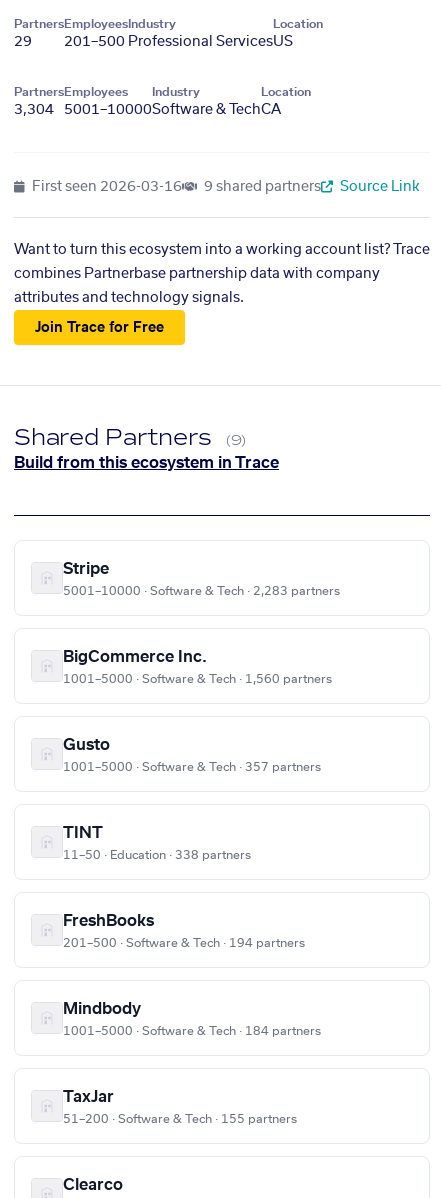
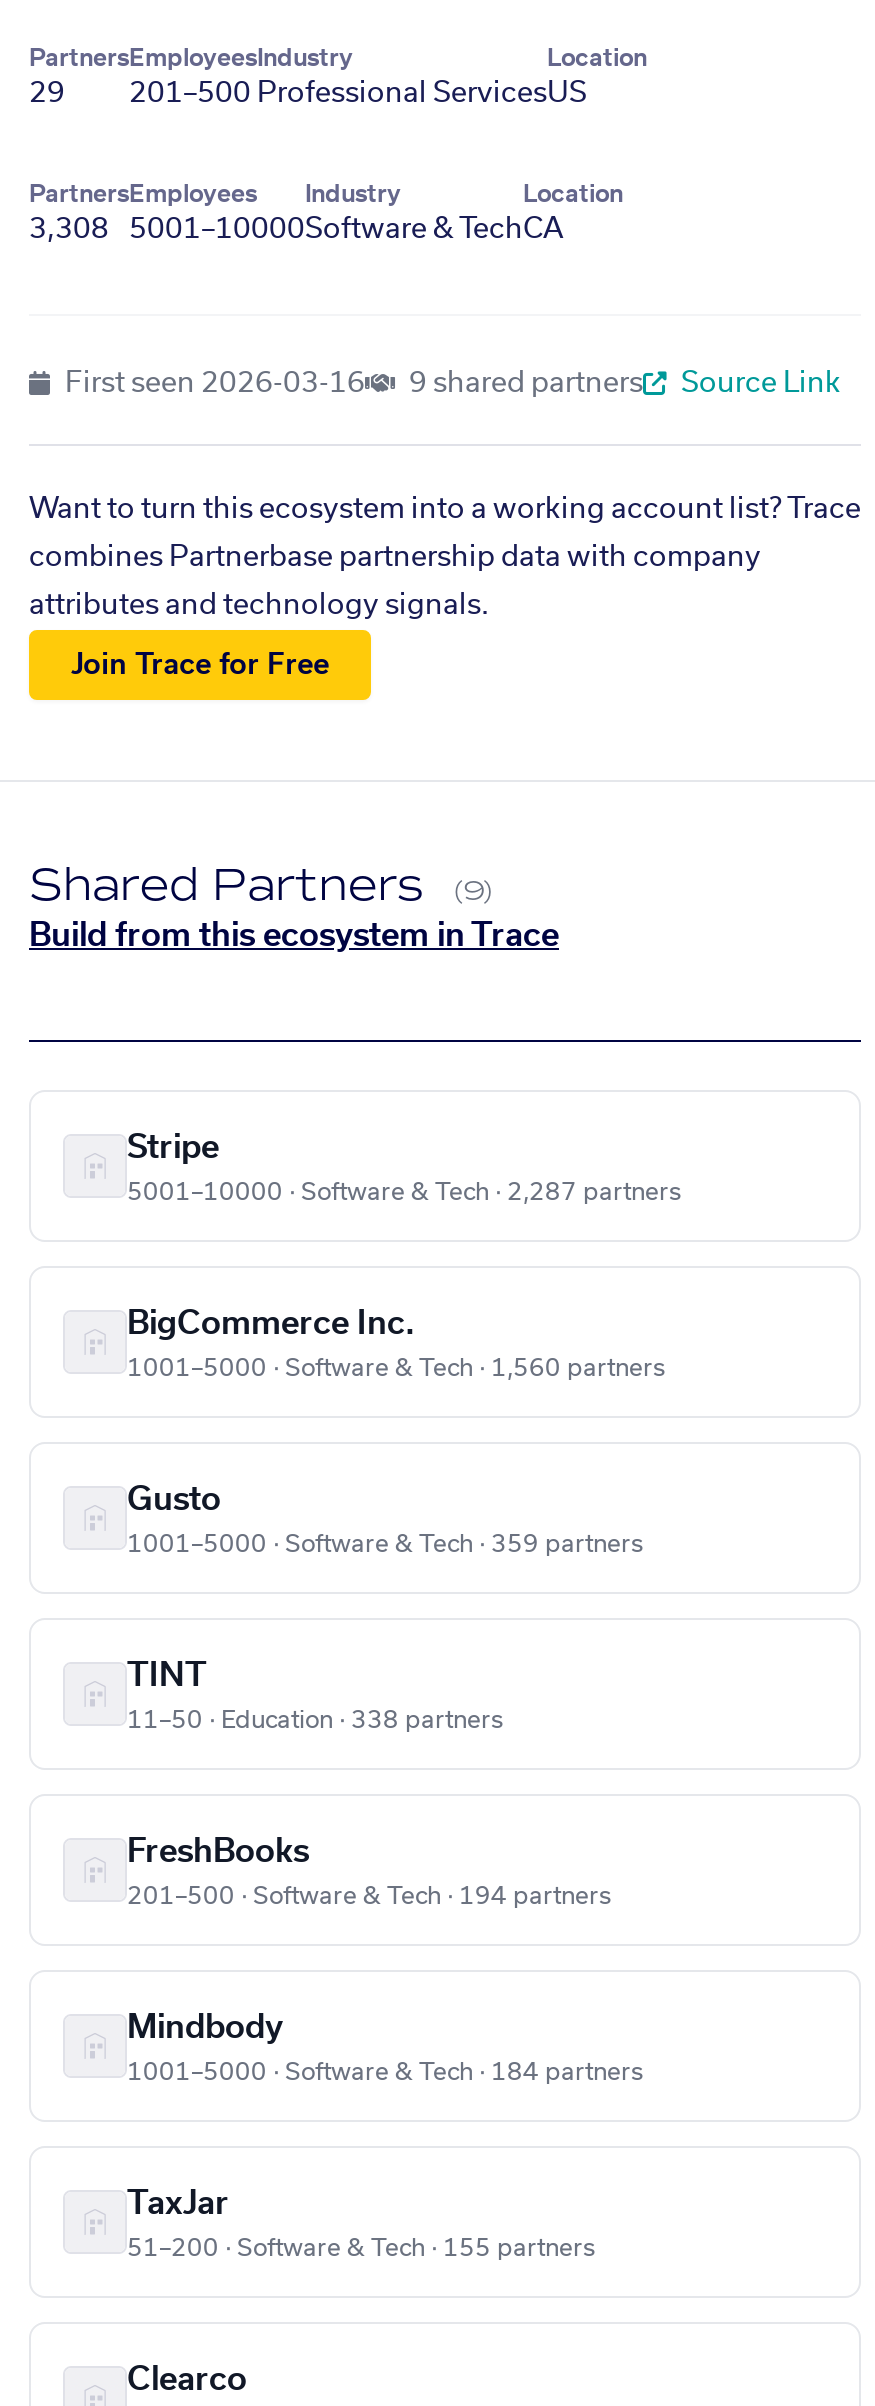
- 3,304 5001–10000 Software & Tech CA
+ 3,308 5001–10000 Software & Tech CA

- 5001–10000 · Software & Tech · 2,283 partners
+ 5001–10000 · Software & Tech · 2,287 partners

- 1001–5000 · Software & Tech · 357 partners
+ 1001–5000 · Software & Tech · 359 partners
